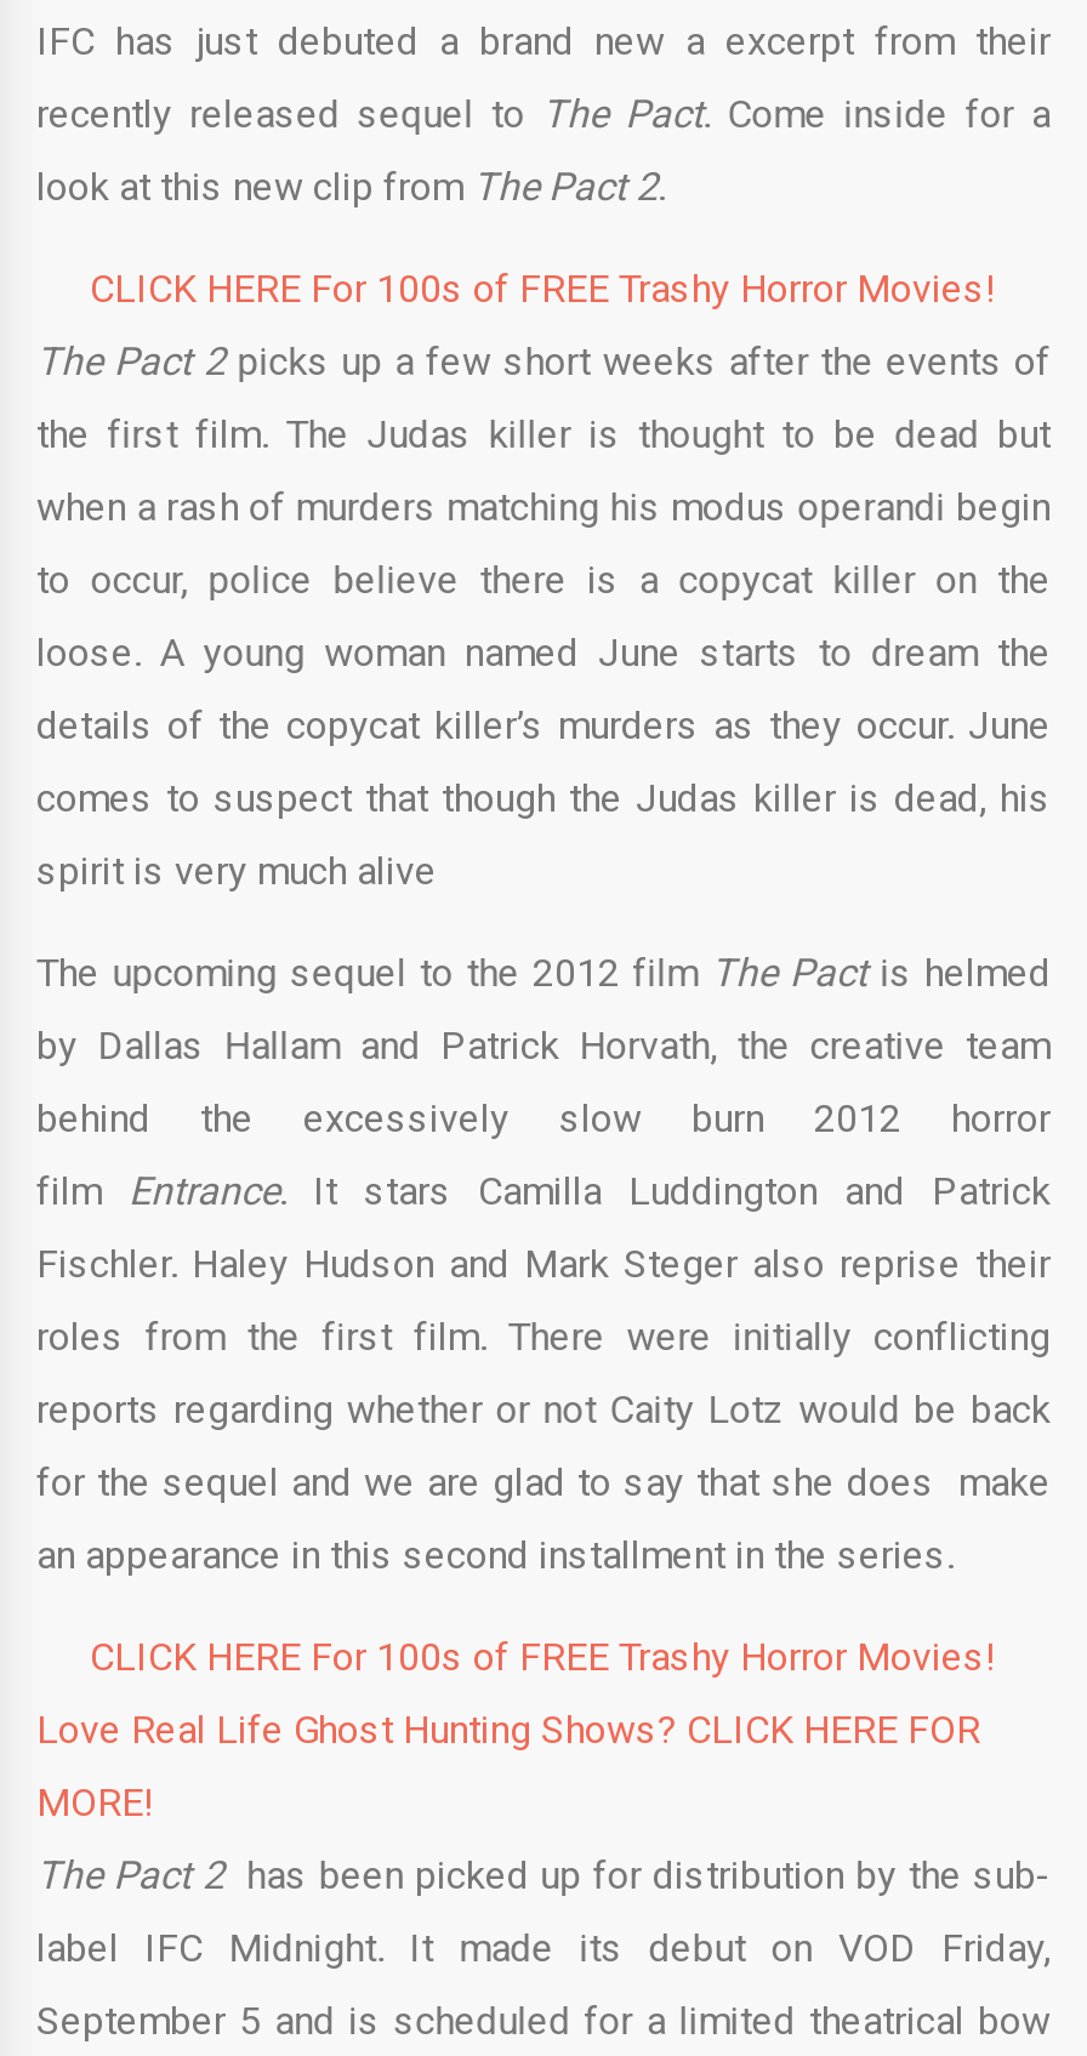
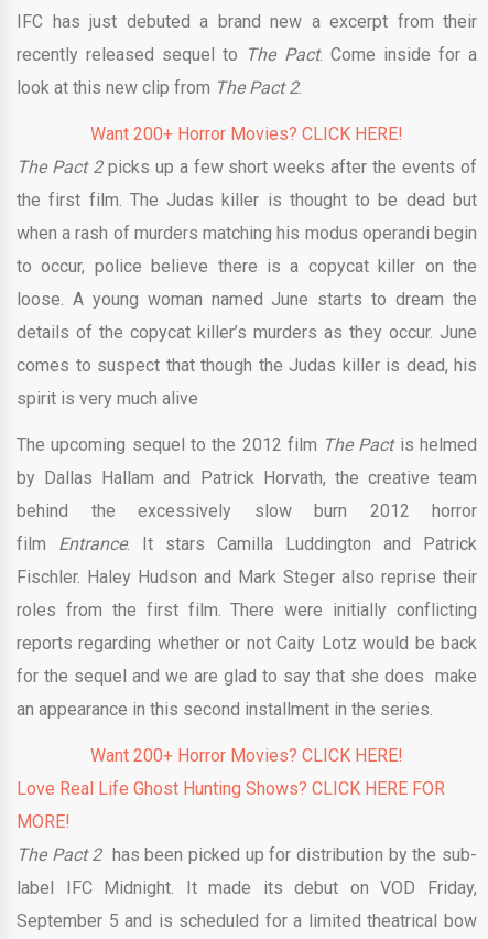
- CLICK HERE For 100s of FREE Trashy Horror Movies!
+ Want 200+ Horror Movies? CLICK HERE!

- CLICK HERE For 100s of FREE Trashy Horror Movies!
+ Want 200+ Horror Movies? CLICK HERE!
